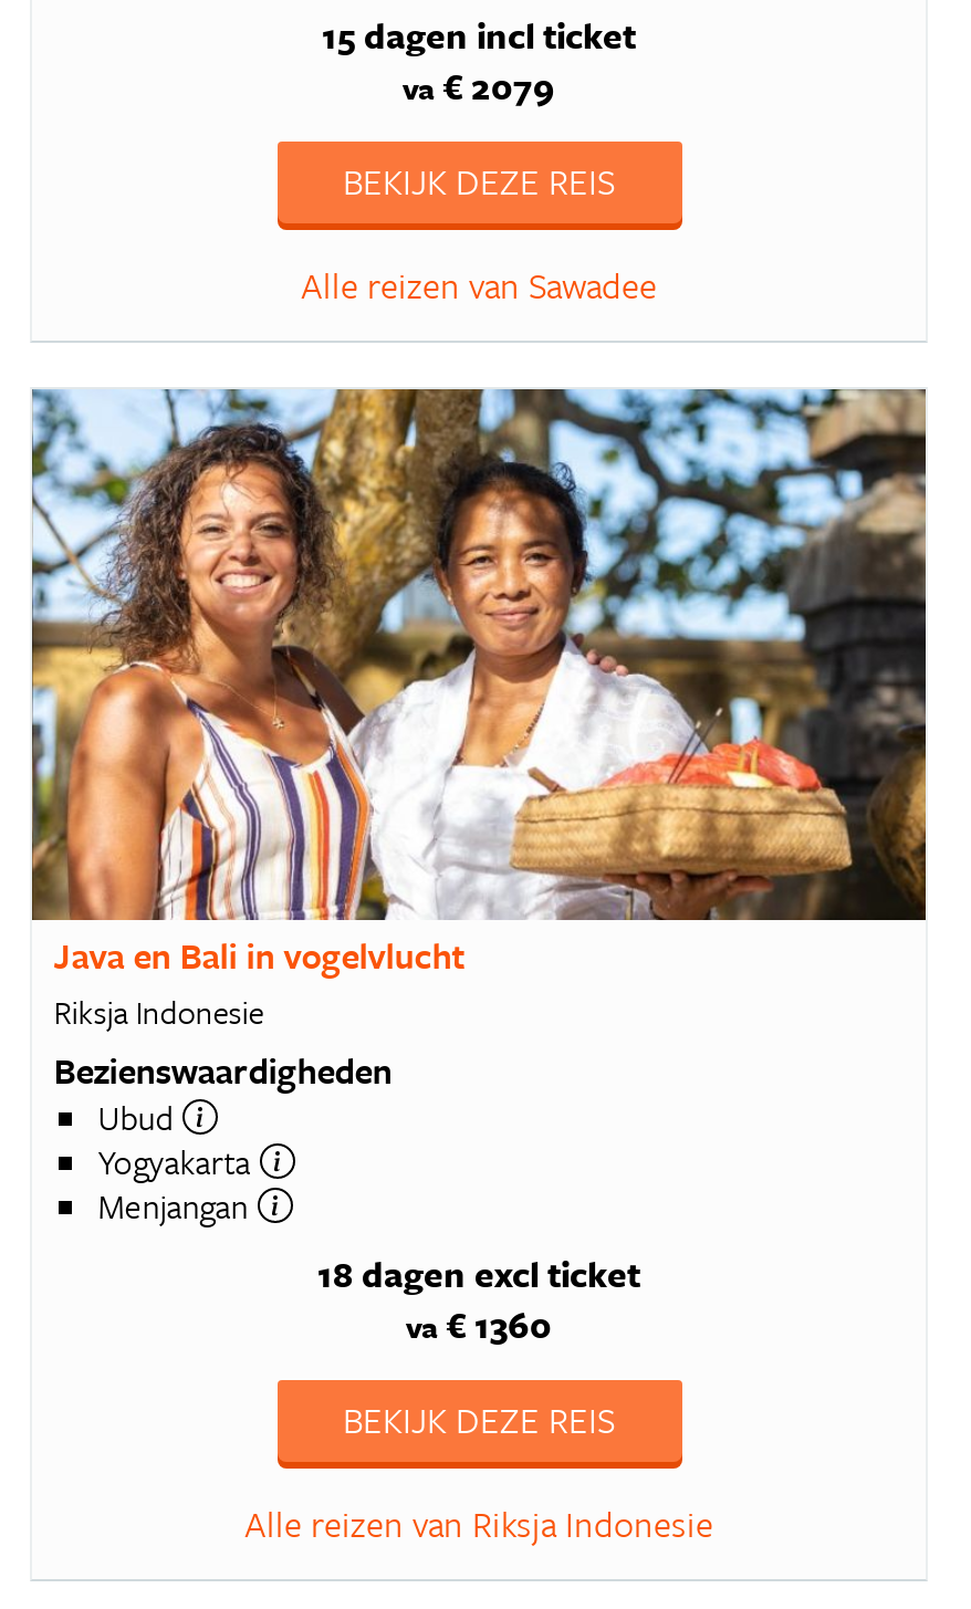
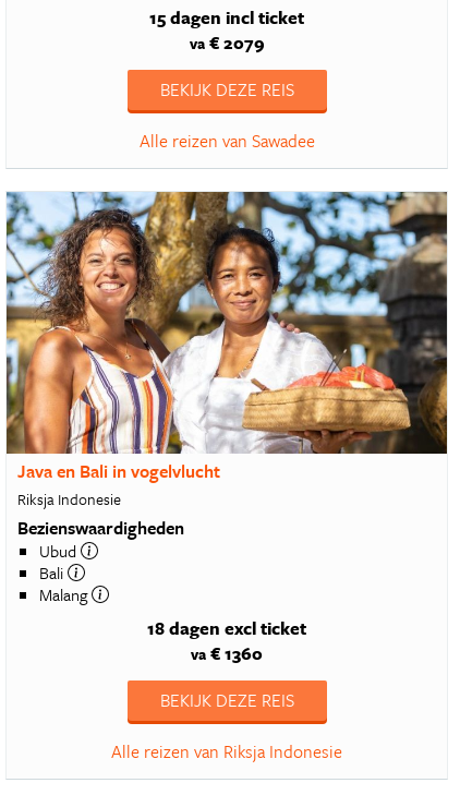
- Yogyakarta
- Menjangan
+ Bali
+ Malang
